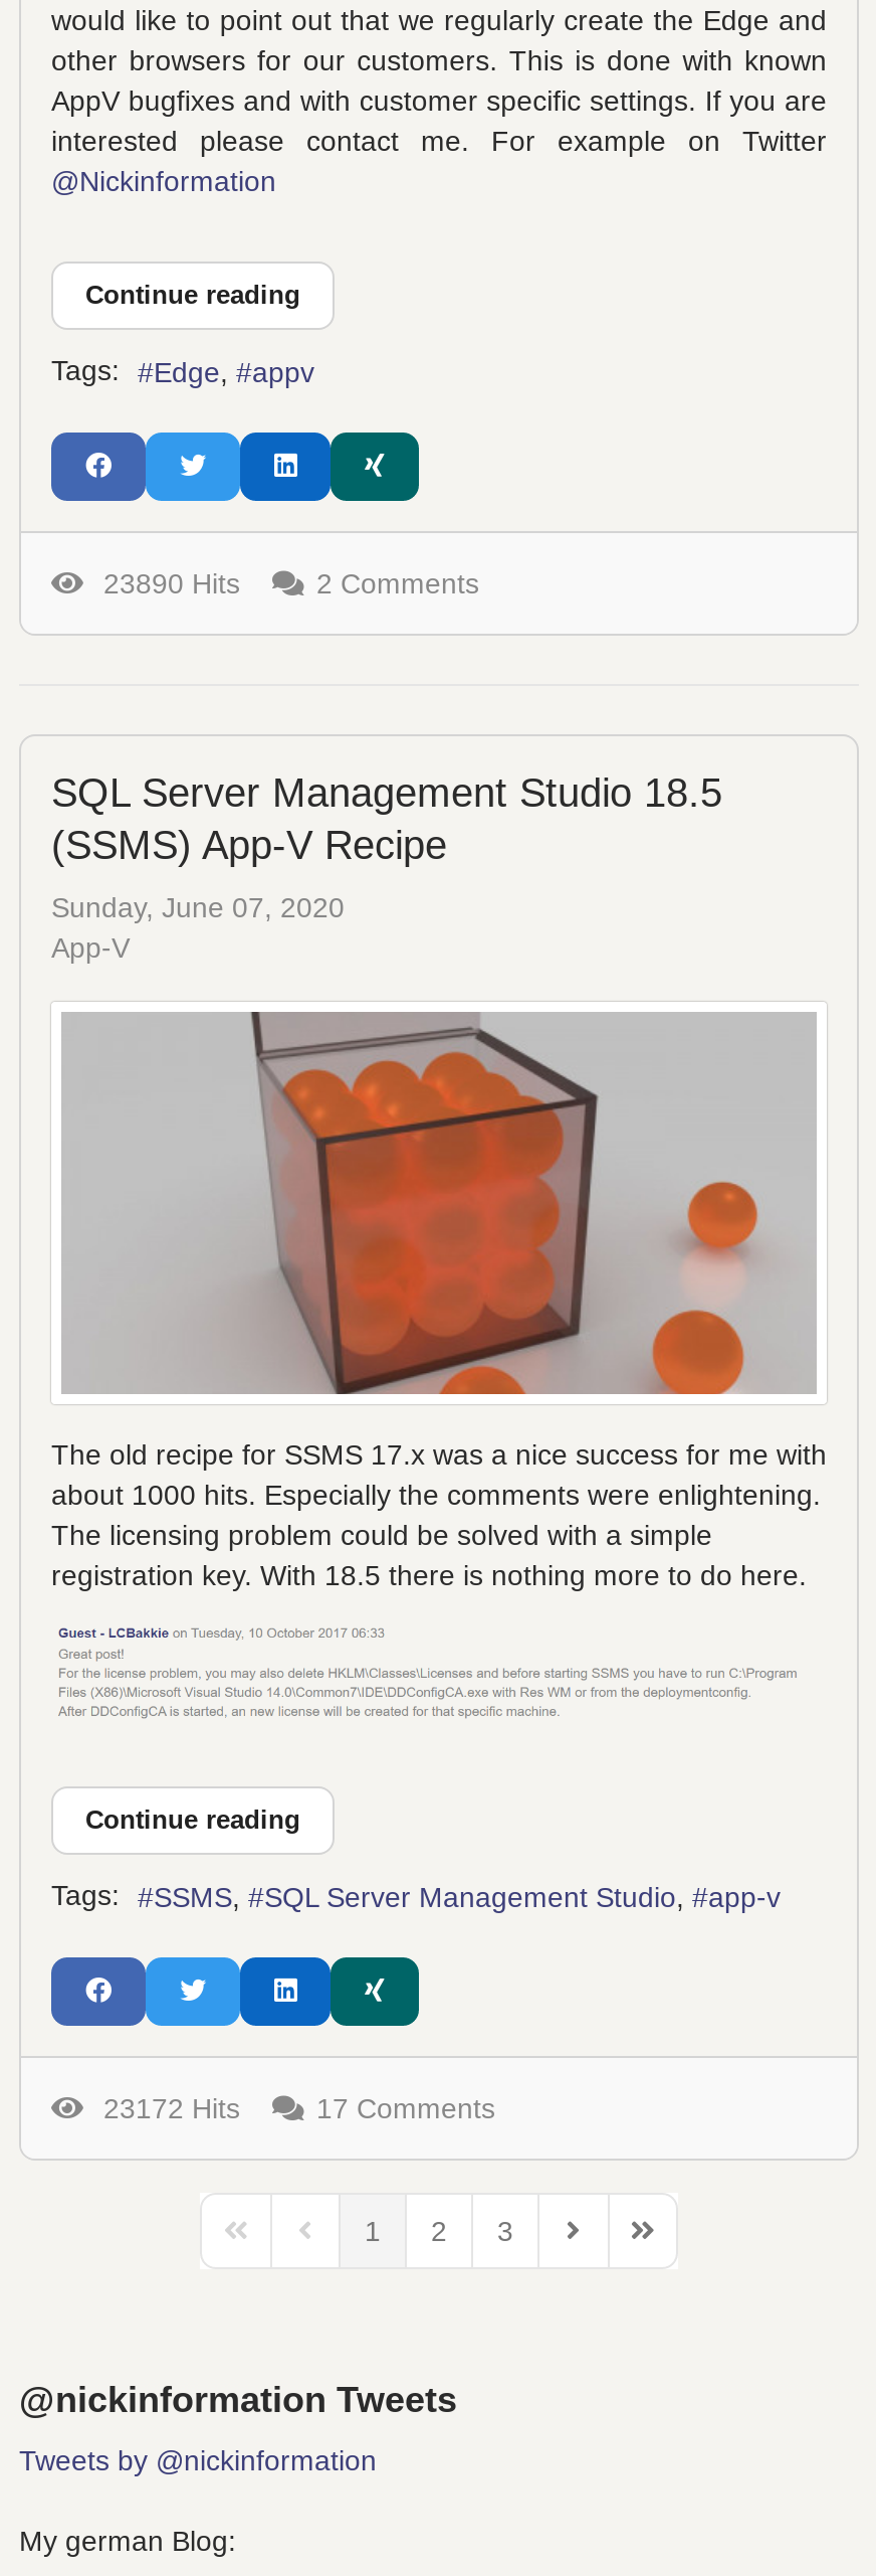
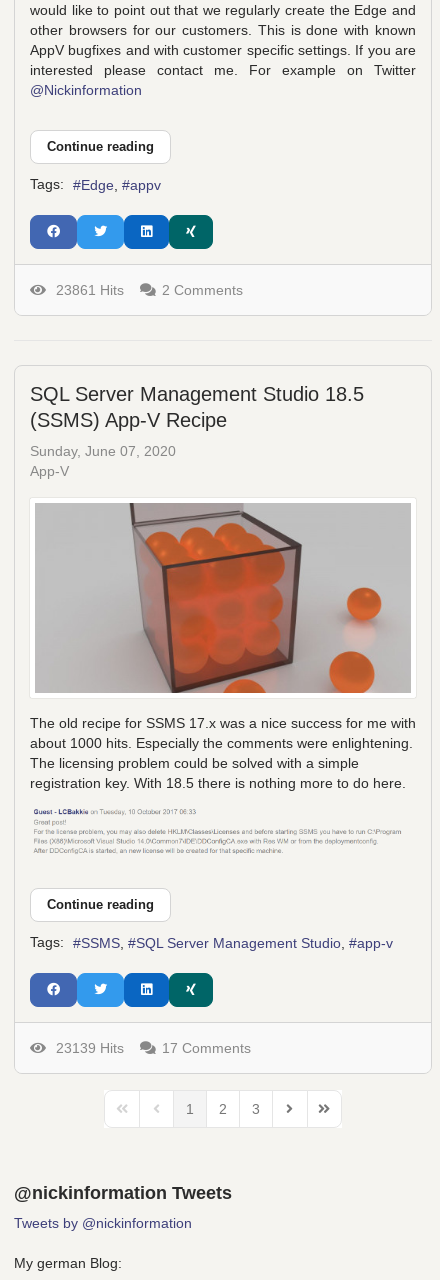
- 23890 Hits
+ 23861 Hits

- 23172 Hits
+ 23139 Hits
